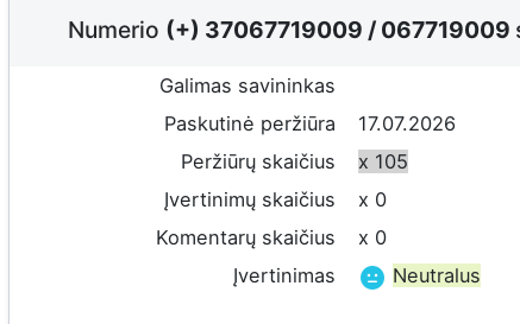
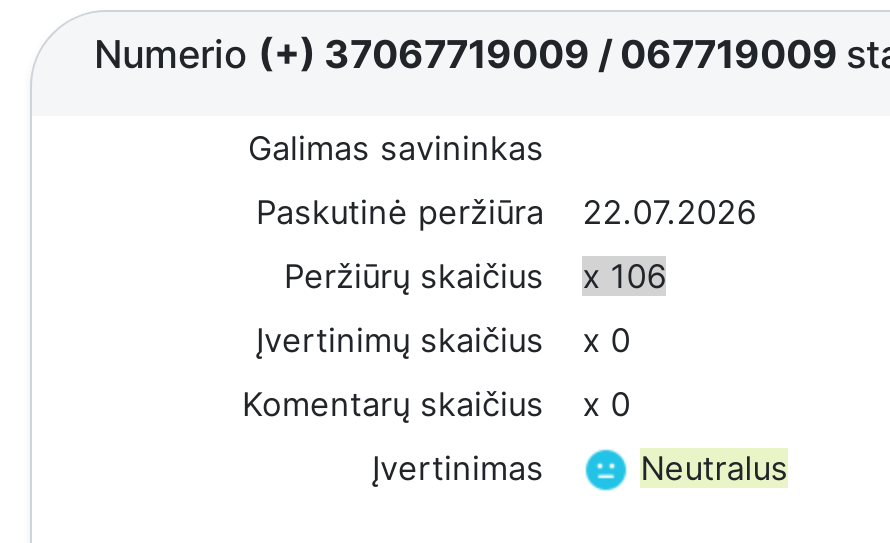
- Paskutinė peržiūra 17.07.2026
+ Paskutinė peržiūra 22.07.2026

- Peržiūrų skaičius x 105
+ Peržiūrų skaičius x 106
